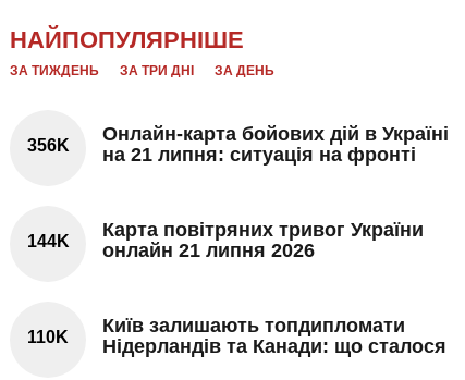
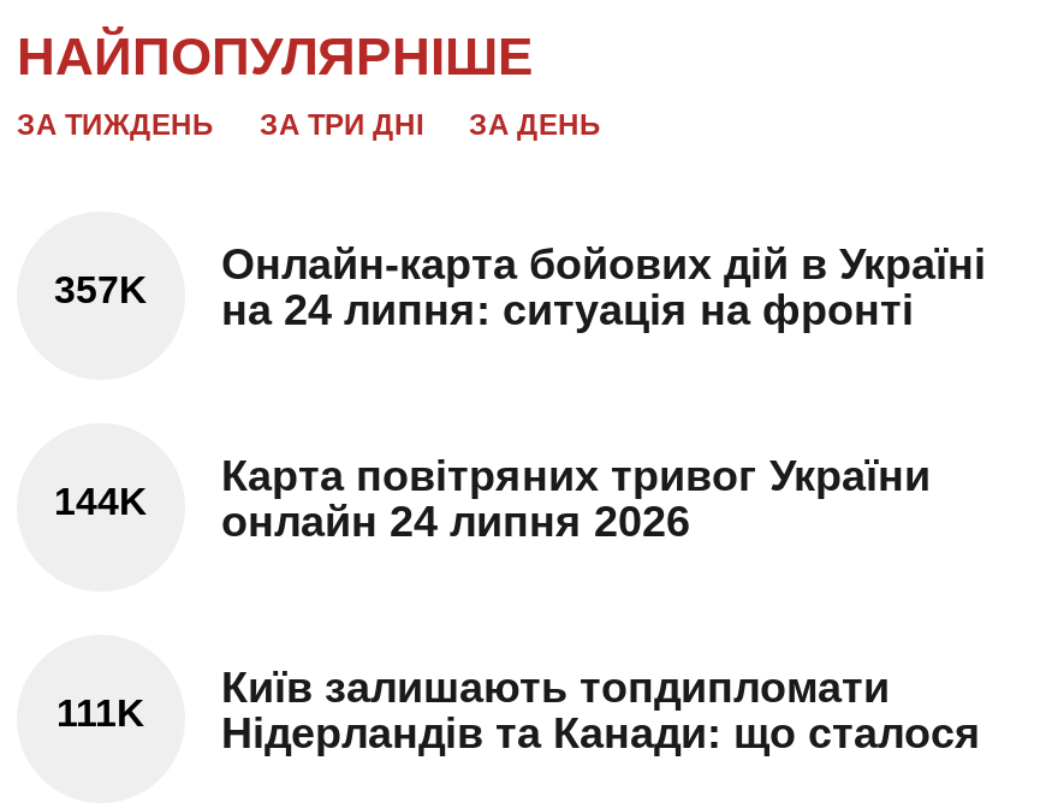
- 356K
+ 357K

- на 21 липня: ситуація на фронті
+ на 24 липня: ситуація на фронті

- 144K онлайн 21 липня 2026
+ 144K онлайн 24 липня 2026

- 110K Нідерландів та Канади: що сталося
+ 111K Нідерландів та Канади: що сталося
